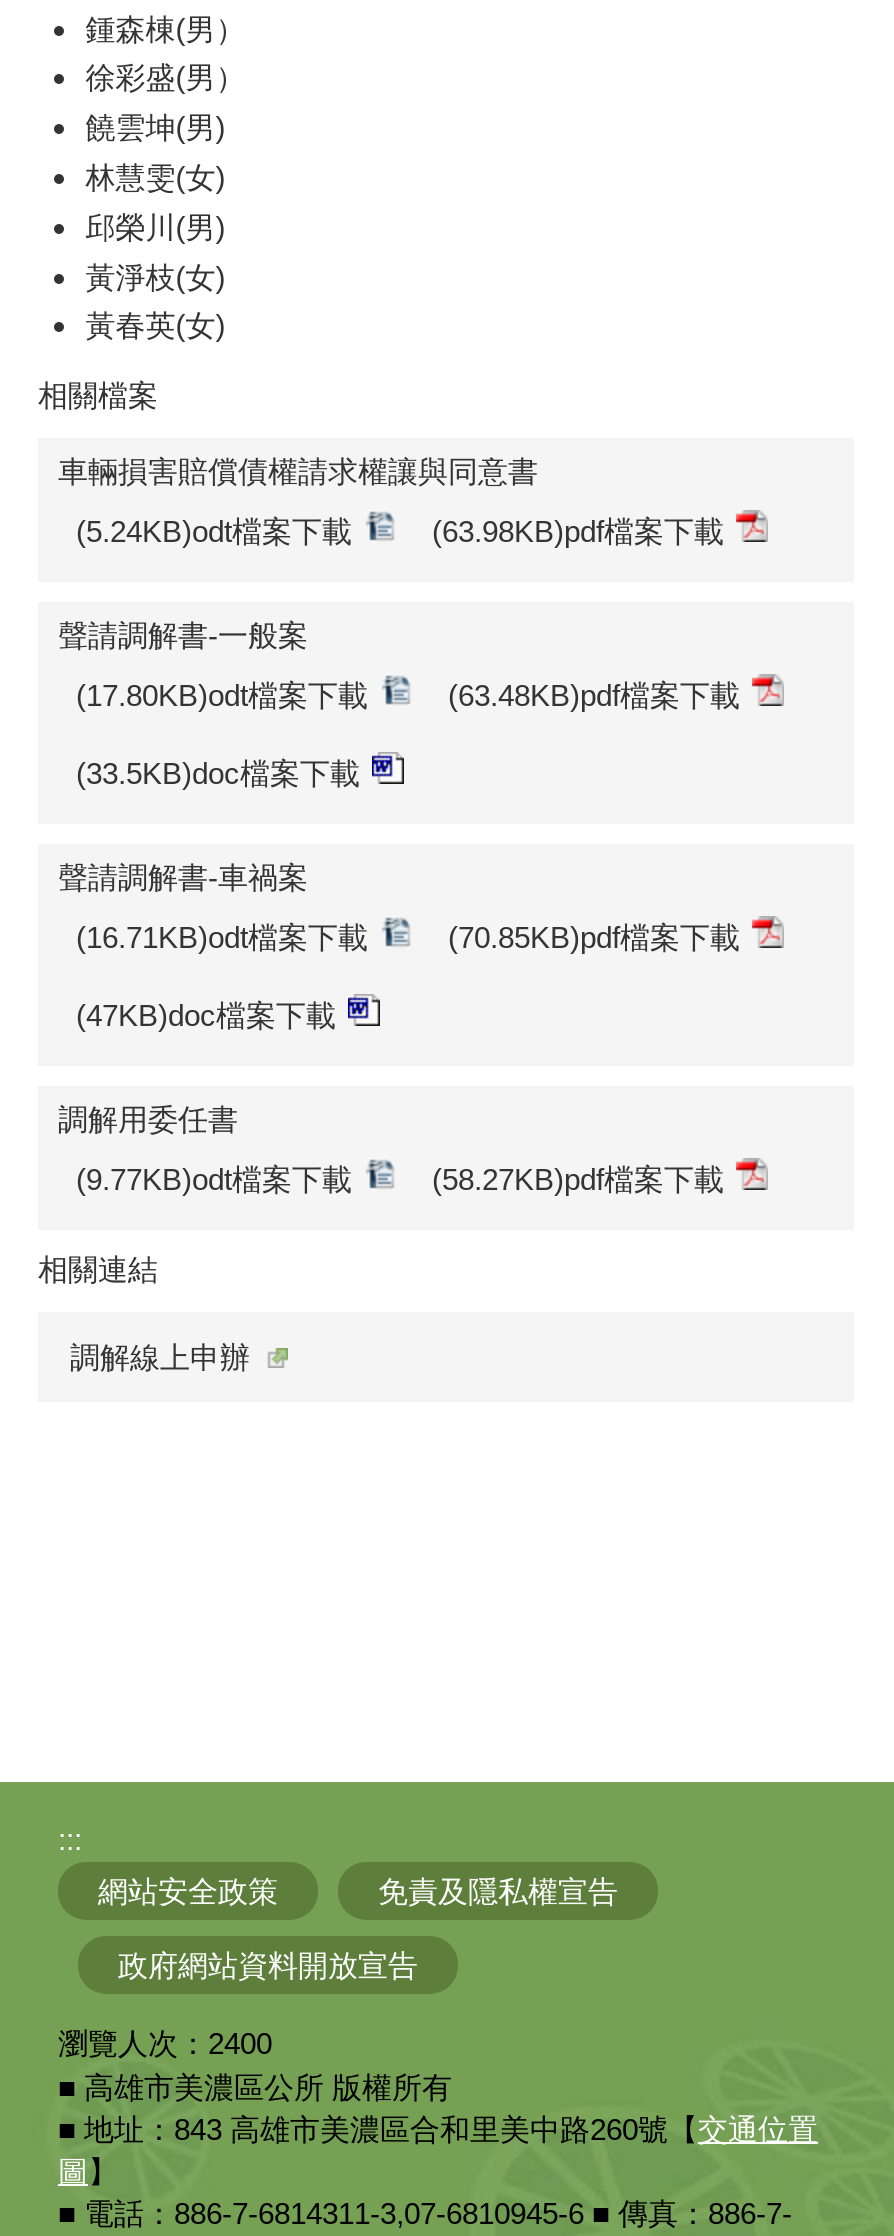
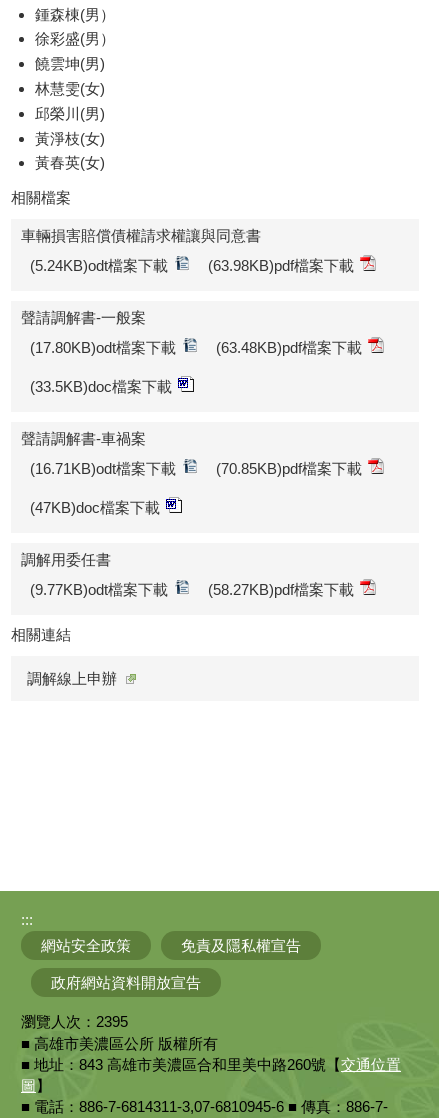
- 瀏覽人次：2400
+ 瀏覽人次：2395
